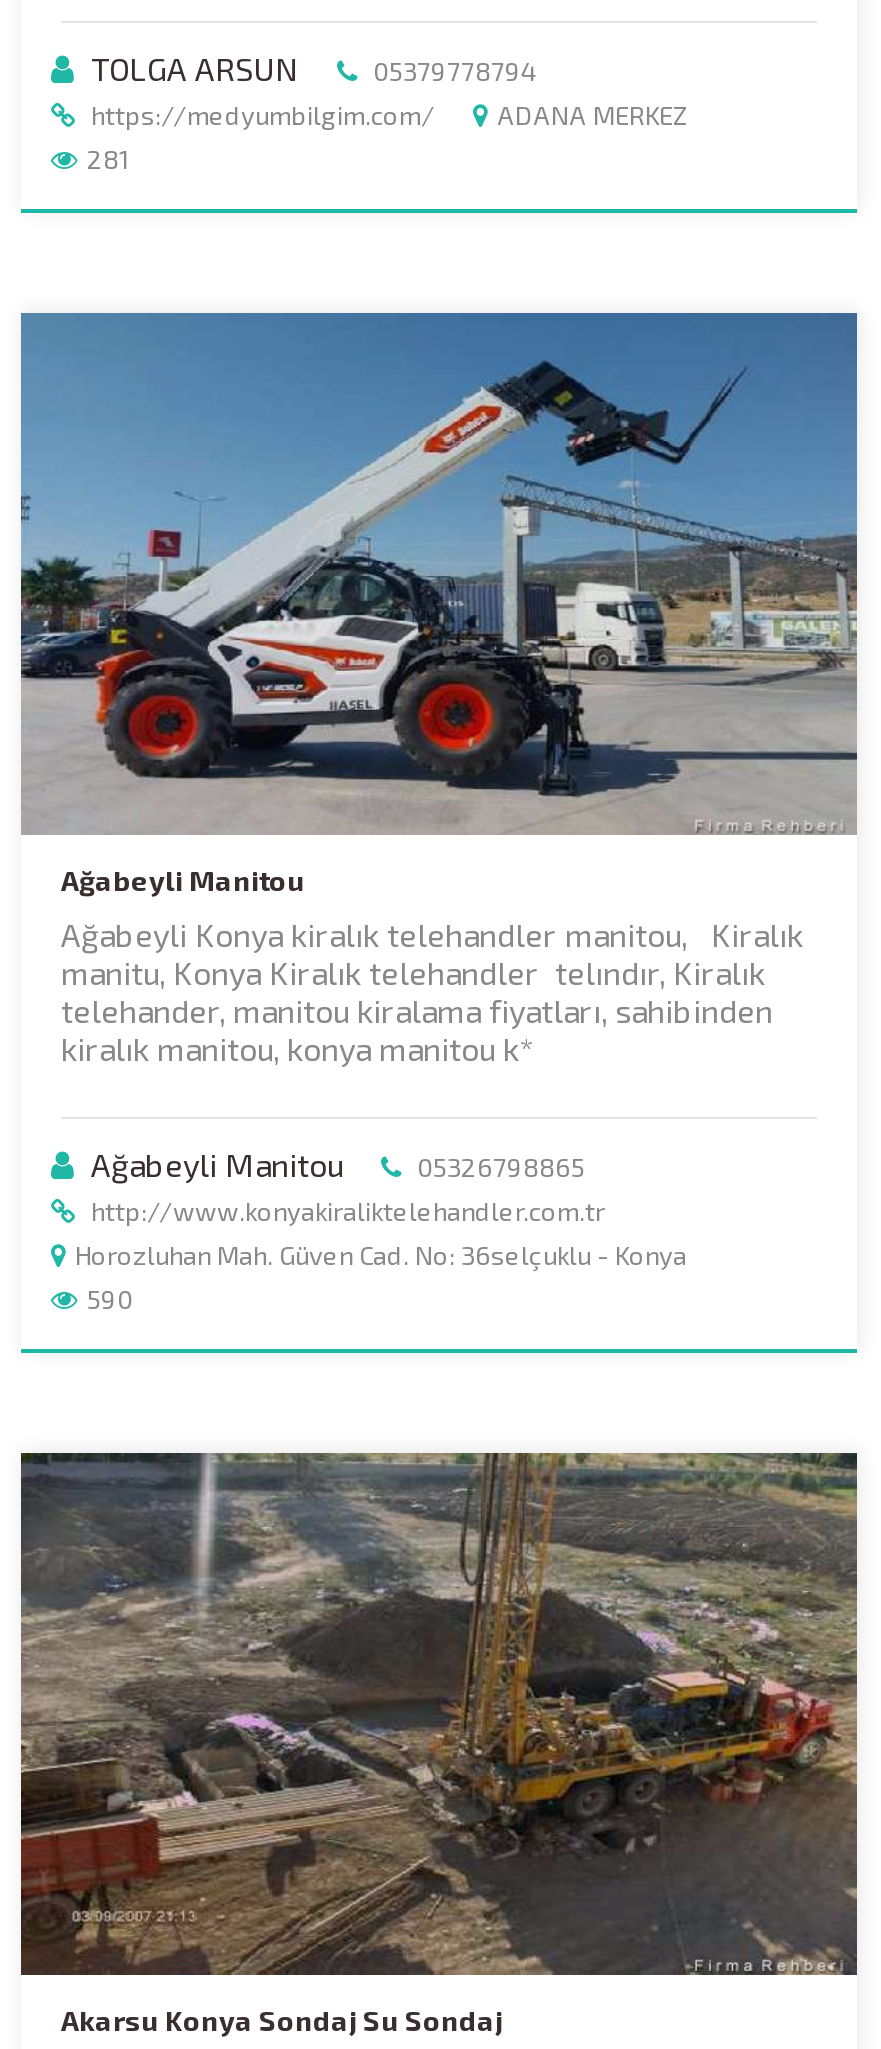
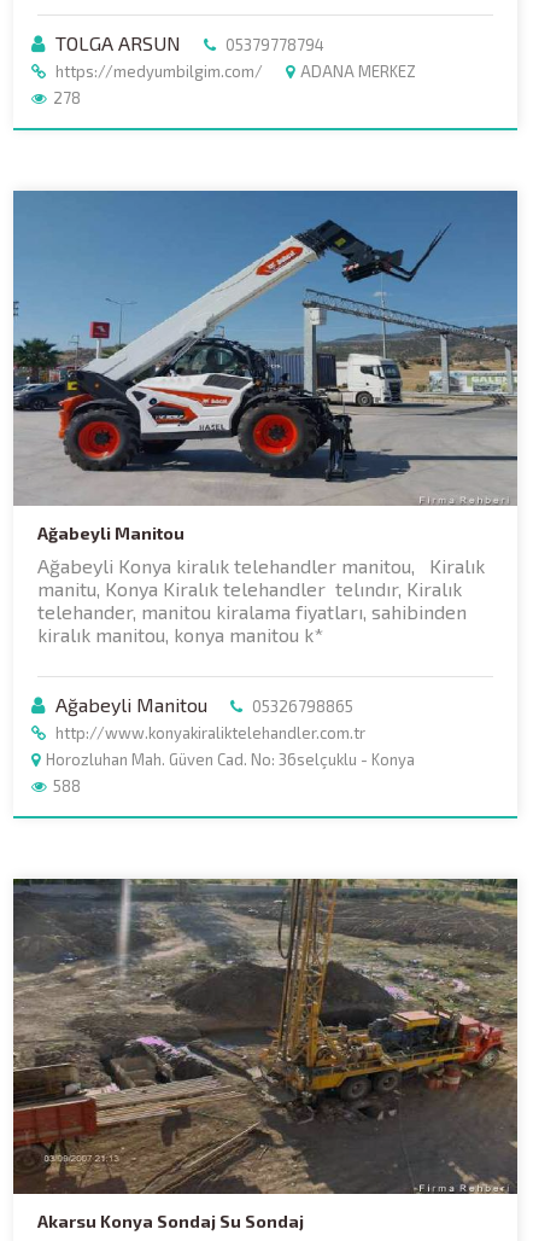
- 281
+ 278

- 590
+ 588
